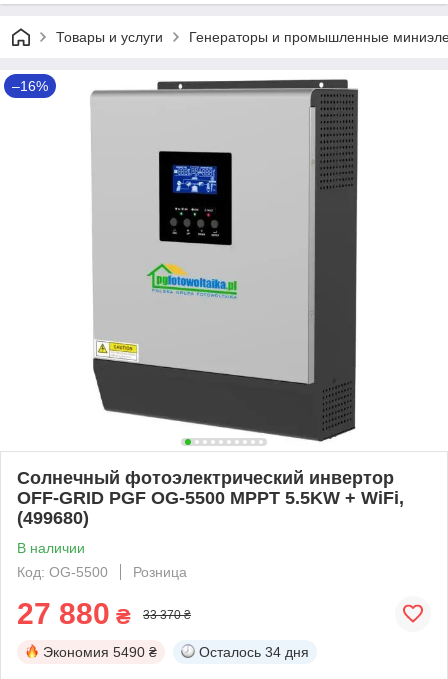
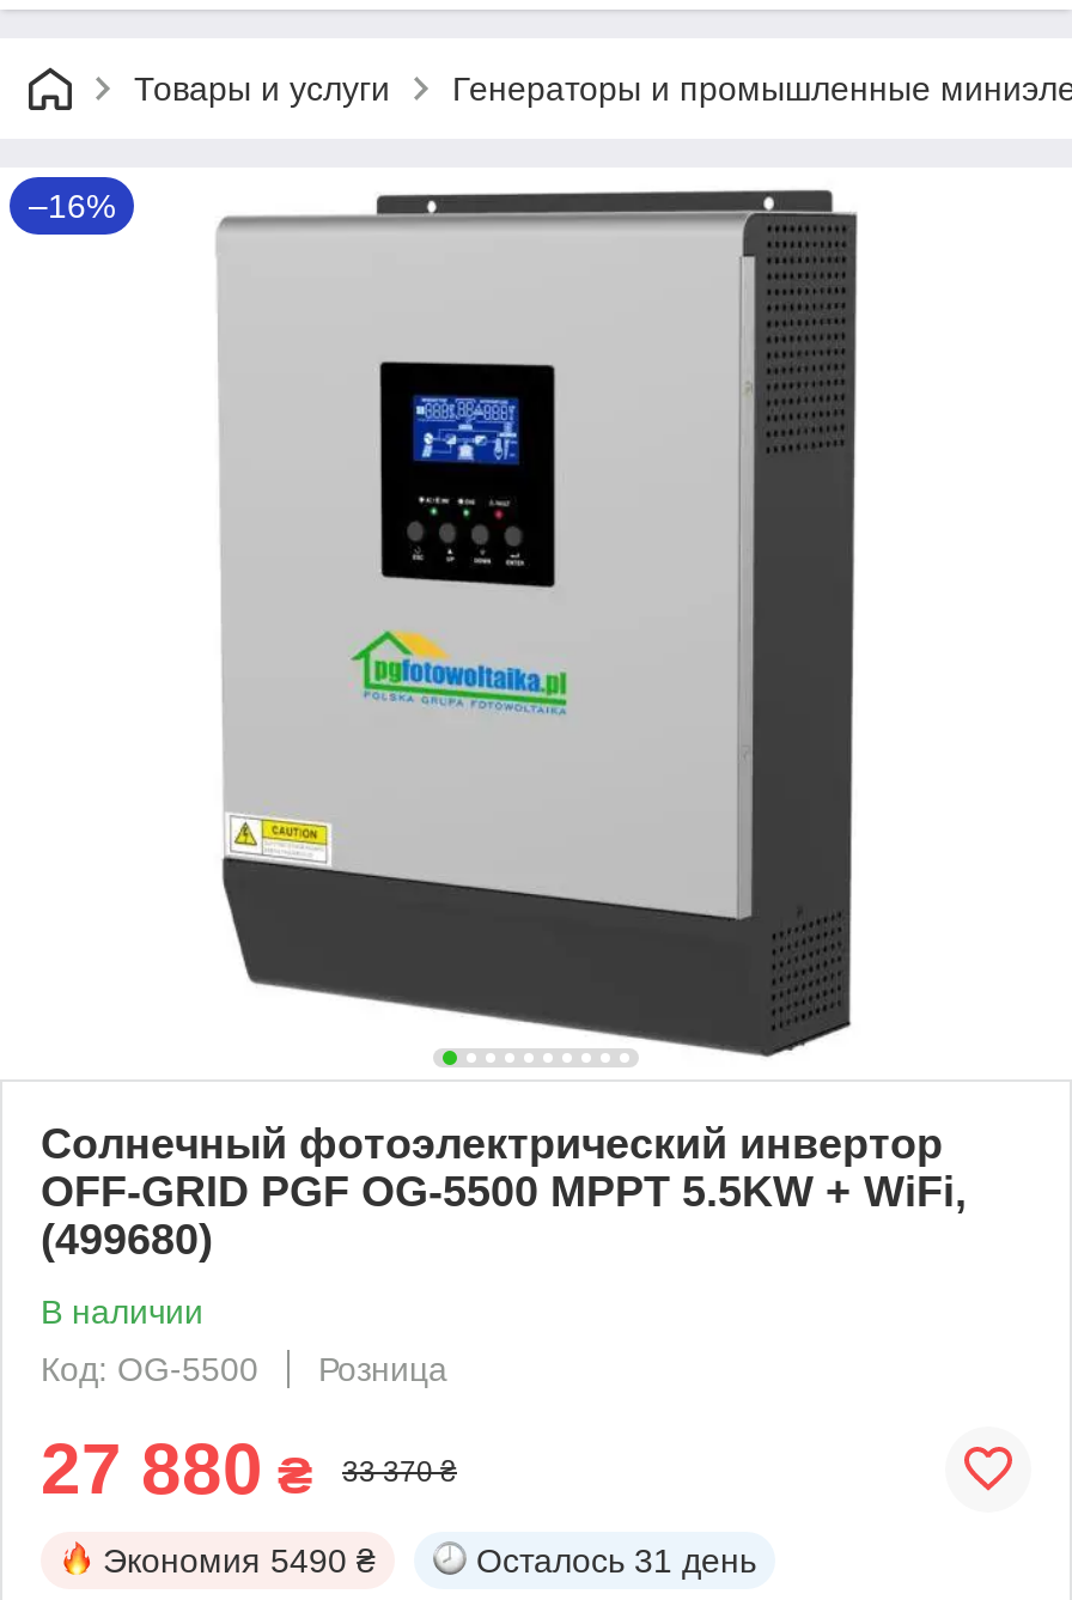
- Осталось 34 дня
+ Осталось 31 день
